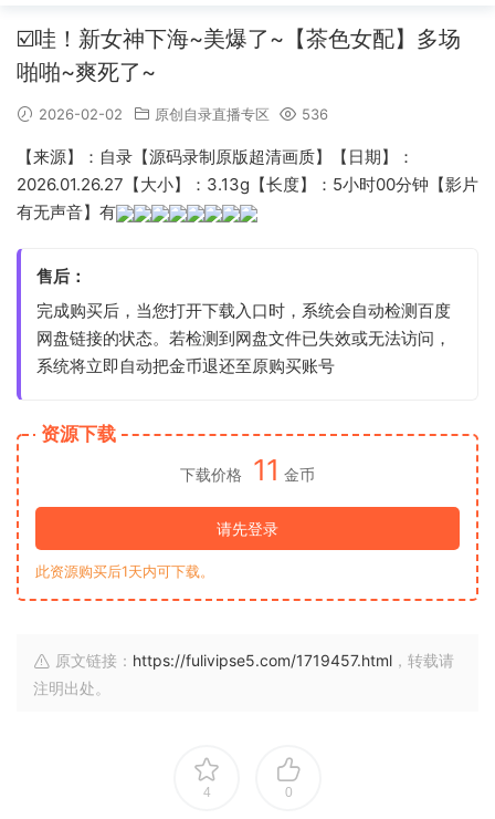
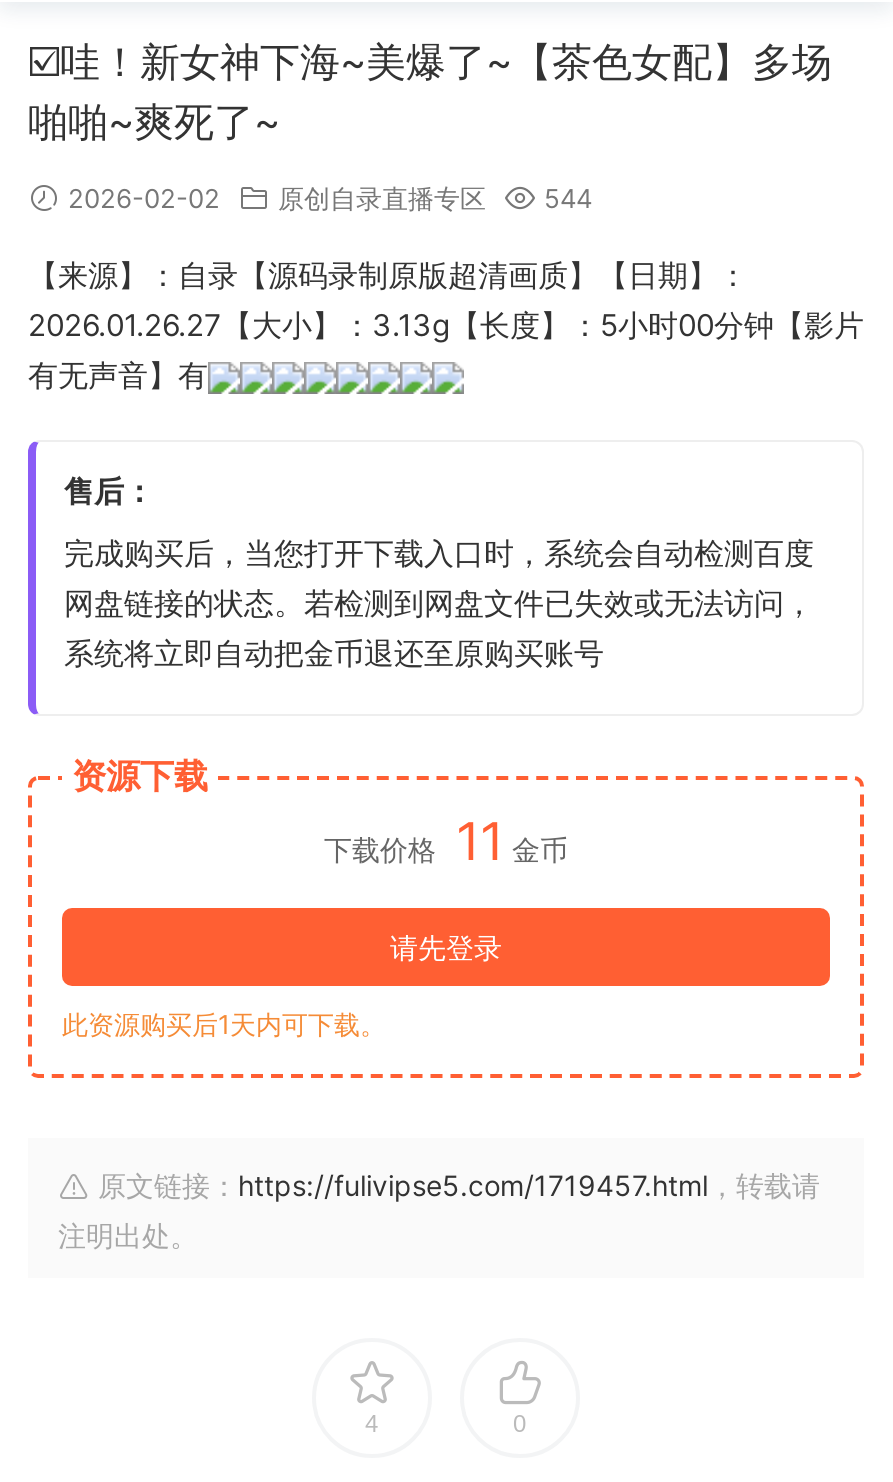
- 2026-02-02 原创自录直播专区 536
+ 2026-02-02 原创自录直播专区 544
